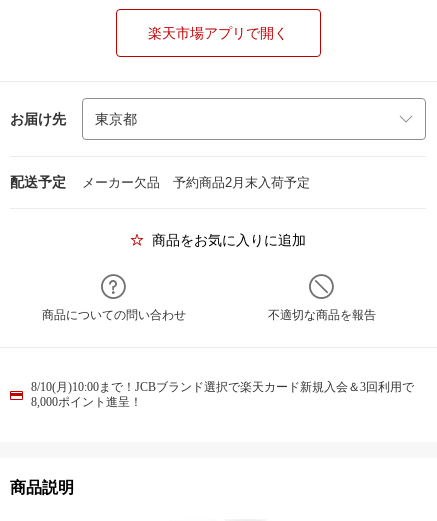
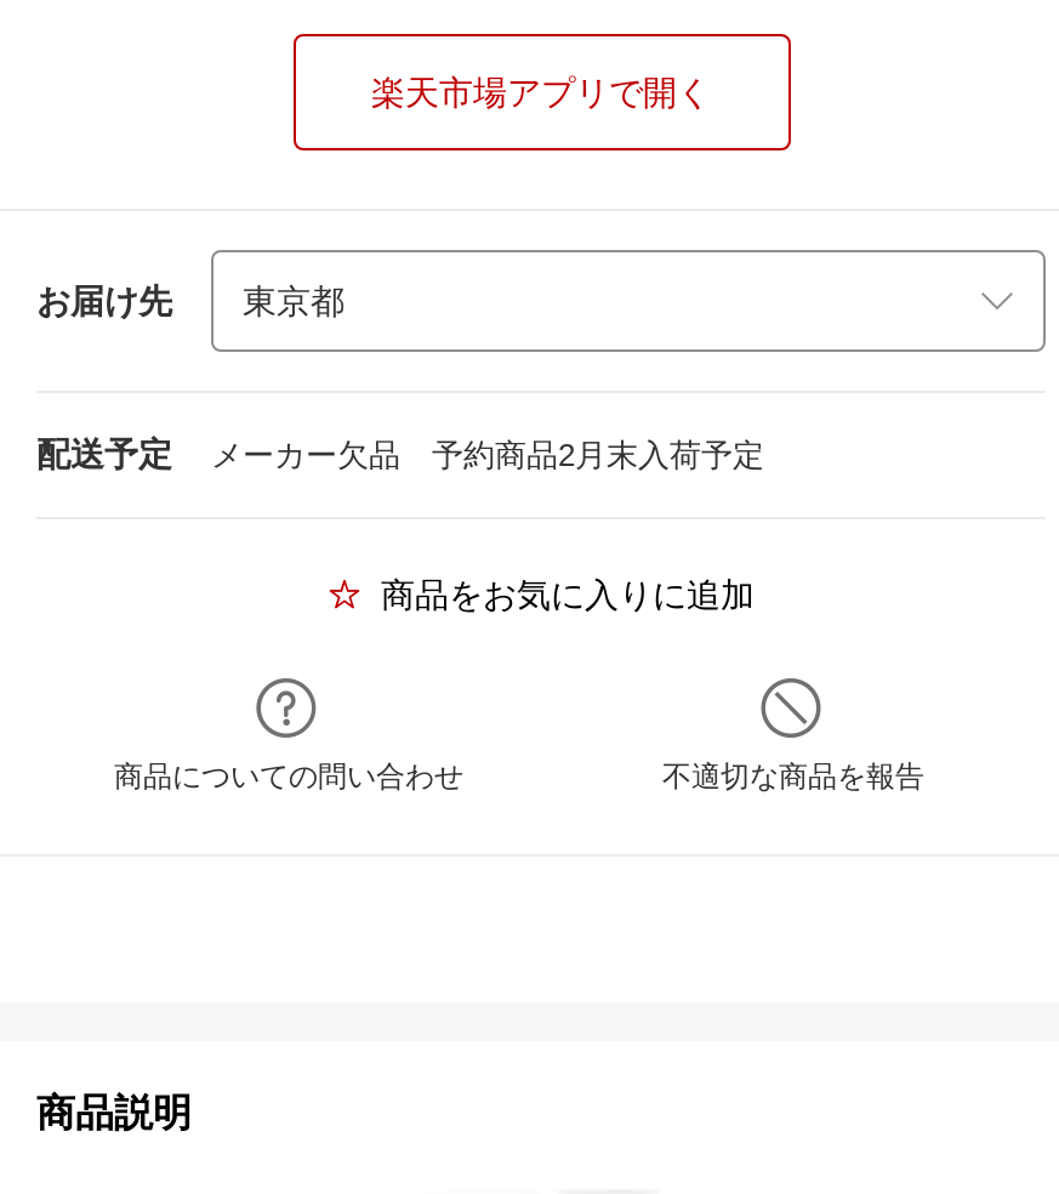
- 8/10(月)10:00まで！JCBブランド選択で楽天カード新規入会＆3回利用で
- 8,000ポイント進呈！
